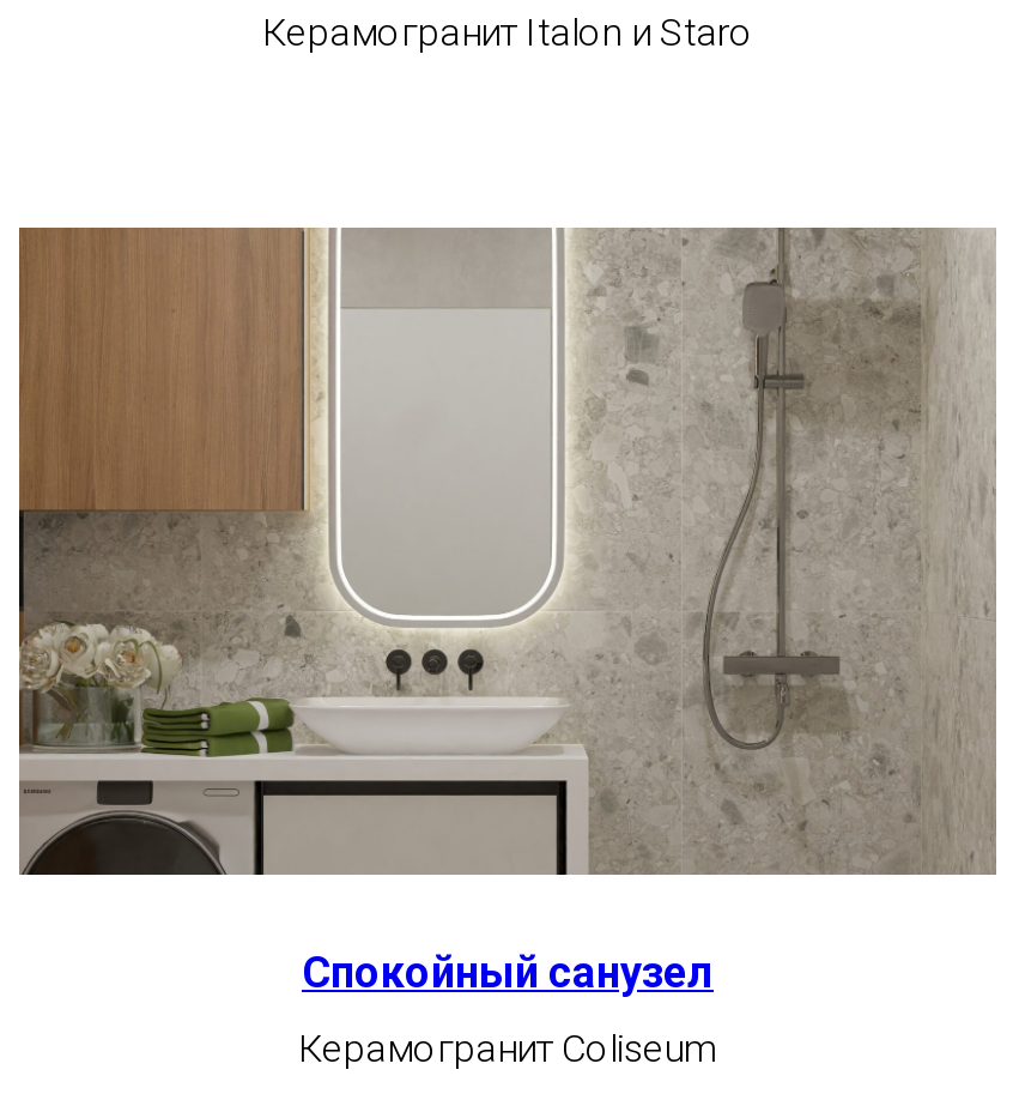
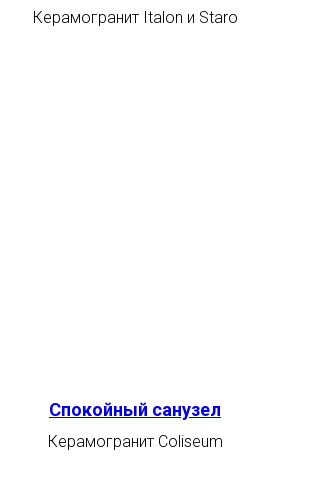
- [image]
